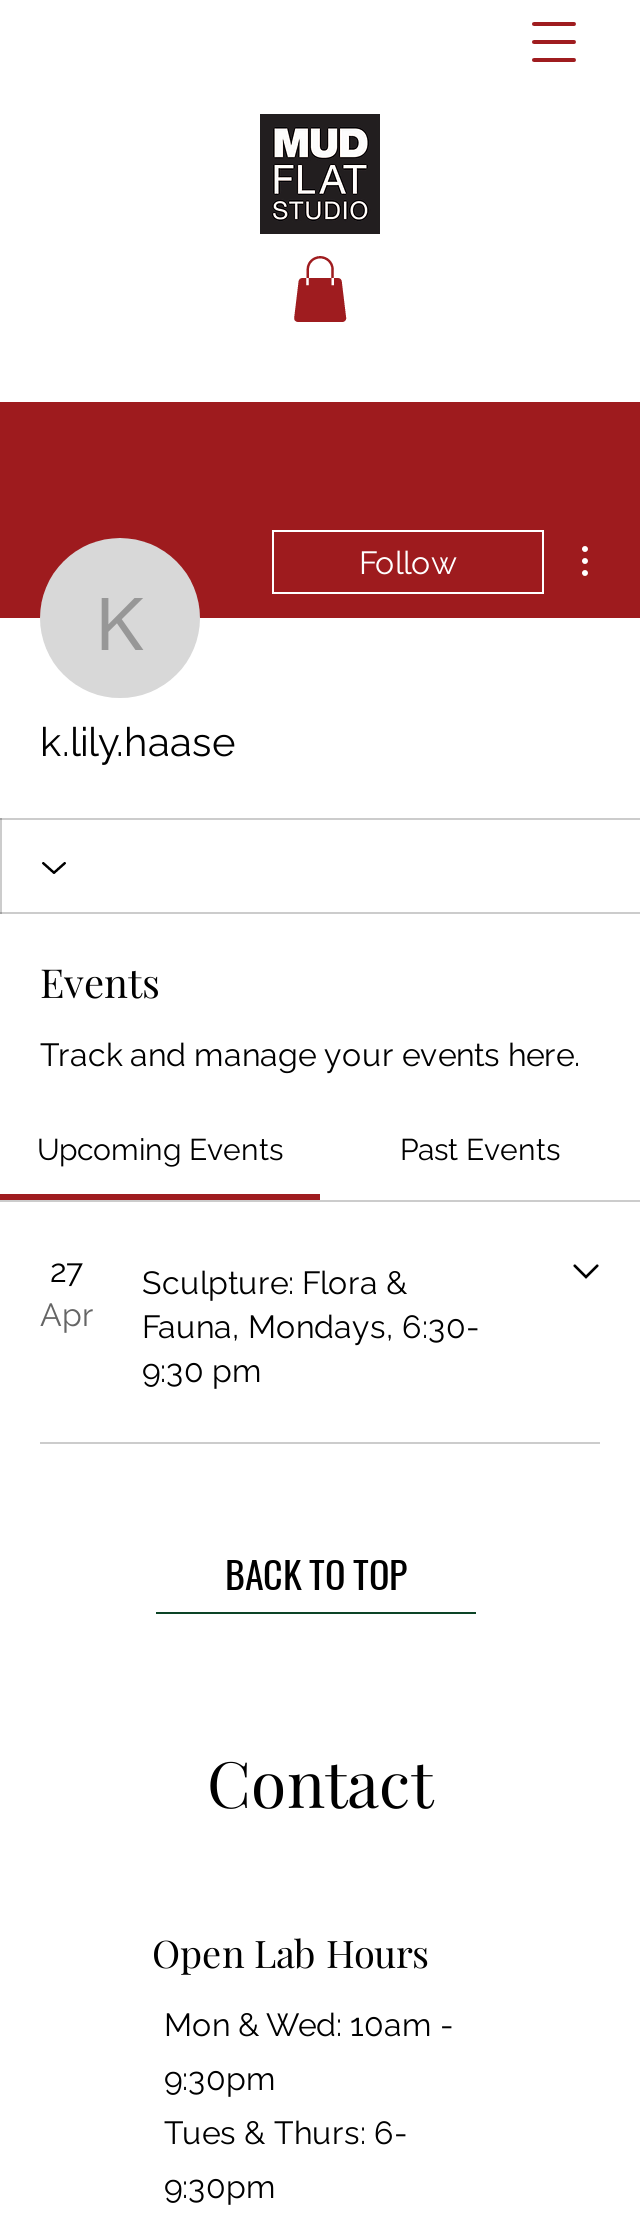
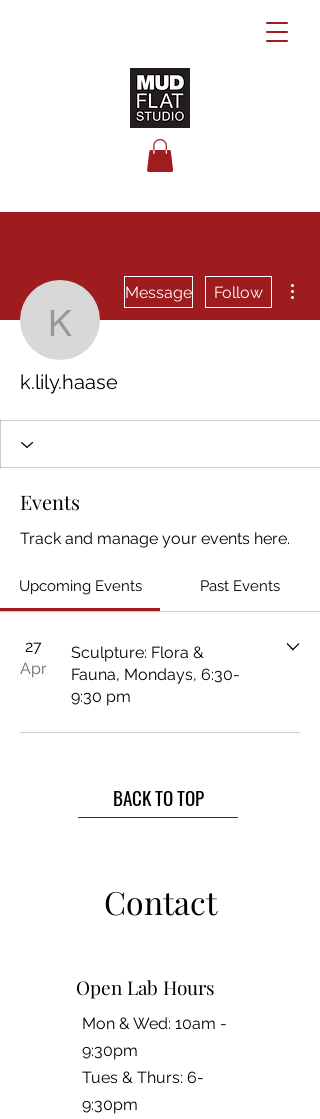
+ Message
